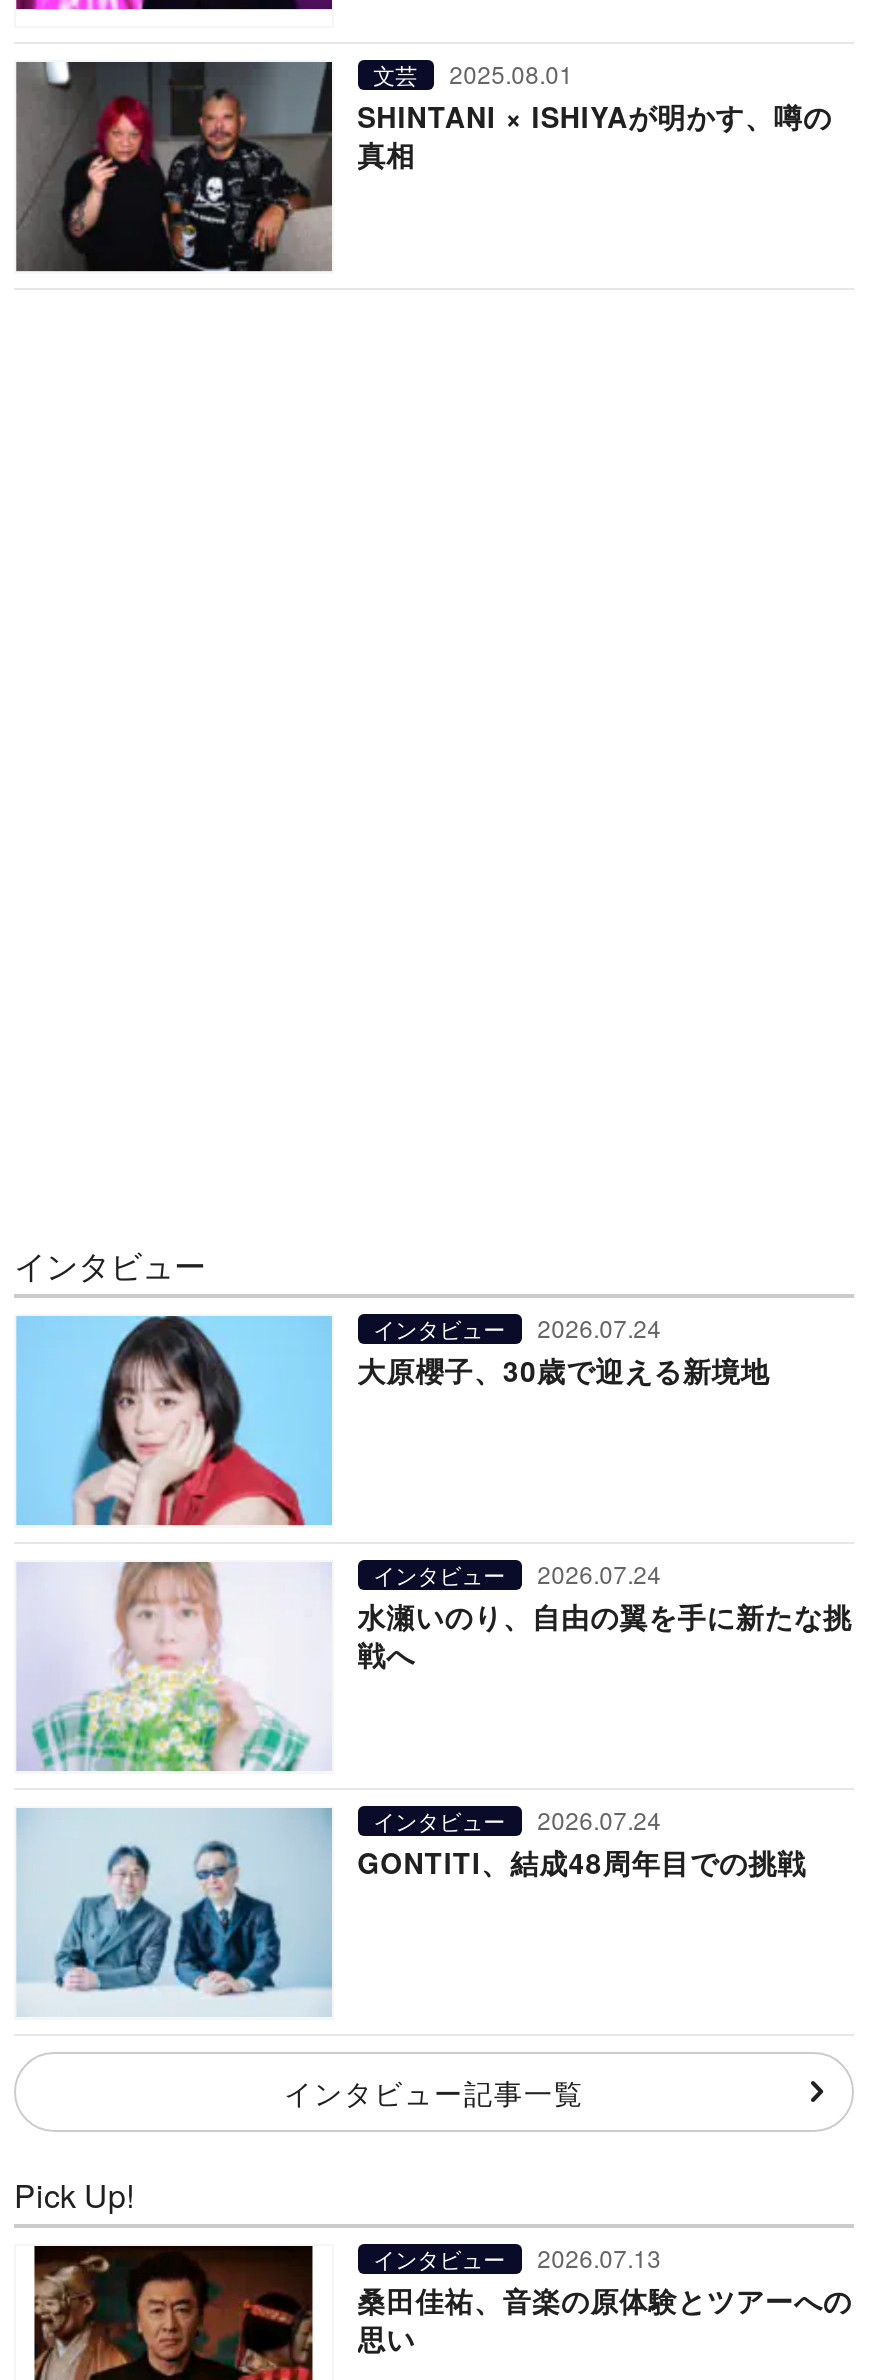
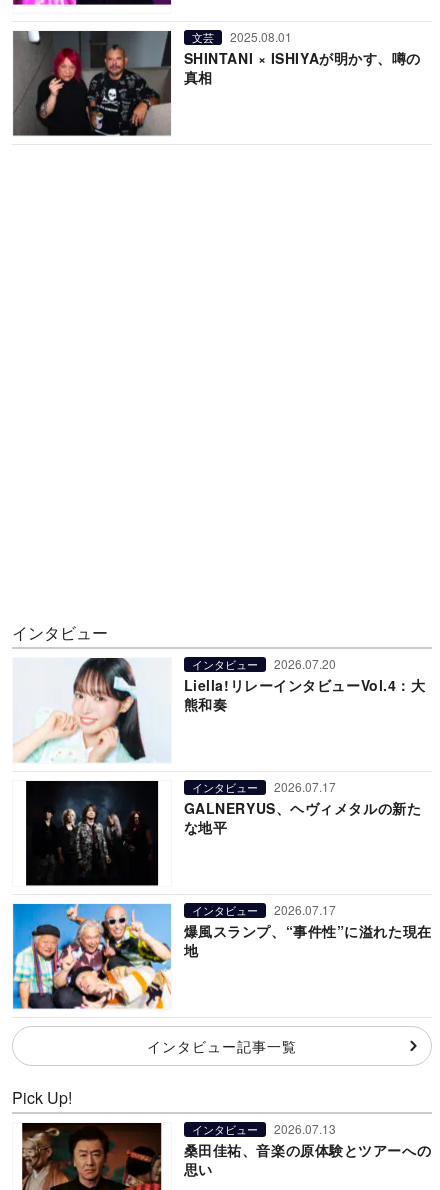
- [image]
- 2026.07.24
- 大原櫻子、30歳で迎える新境地
+ [image]
+ 2026.07.20
+ Liella!リレーインタビューVol.4：大
+ 熊和奏

- [image]
- 2026.07.24
- 水瀬いのり、自由の翼を手に新たな挑
- 戦へ
+ [image]
+ 2026.07.17
+ GALNERYUS、ヘヴィメタルの新た
+ な地平

- [image]
- 2026.07.24
- GONTITI、結成48周年目での挑戦
+ [image]
+ 2026.07.17
+ 爆風スランプ、“事件性”に溢れた現在
+ 地
